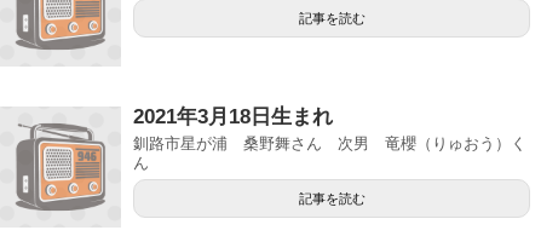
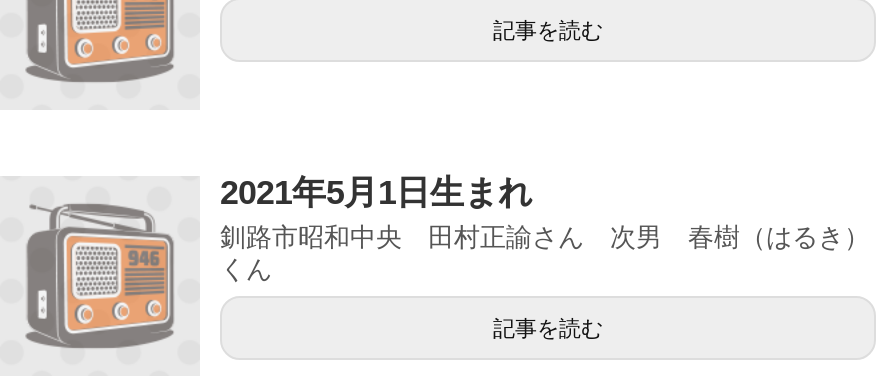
- 2021年3月18日生まれ
- 釧路市星が浦 桑野舞さん 次男 竜櫻（りゅおう）く
- ん
+ 2021年5月1日生まれ
+ 釧路市昭和中央 田村正諭さん 次男 春樹（はるき）
+ くん
